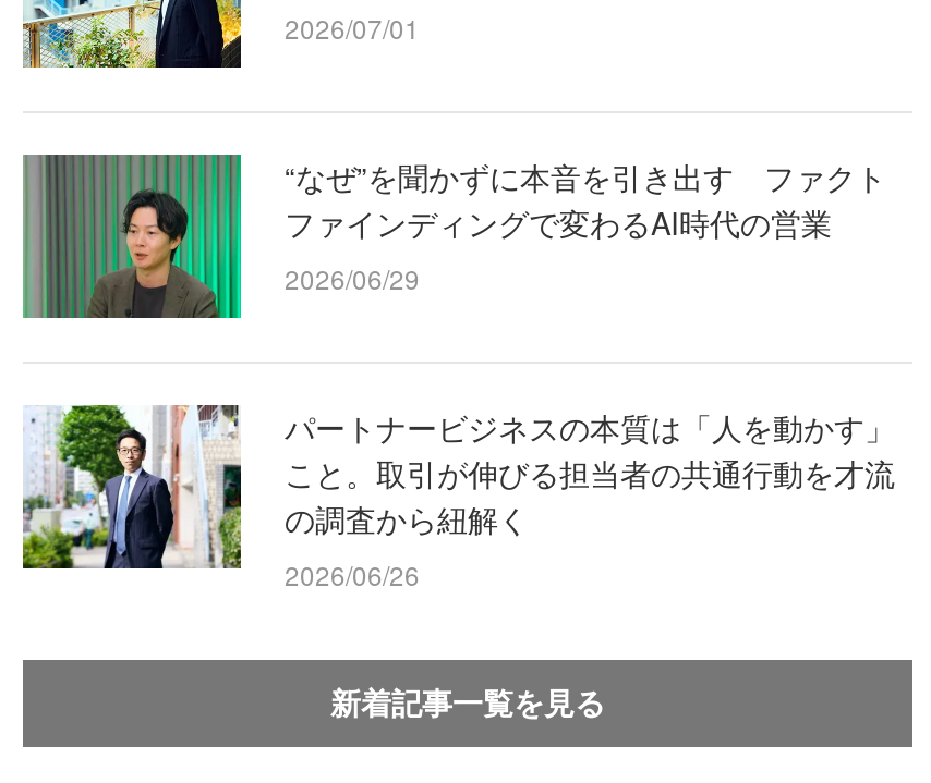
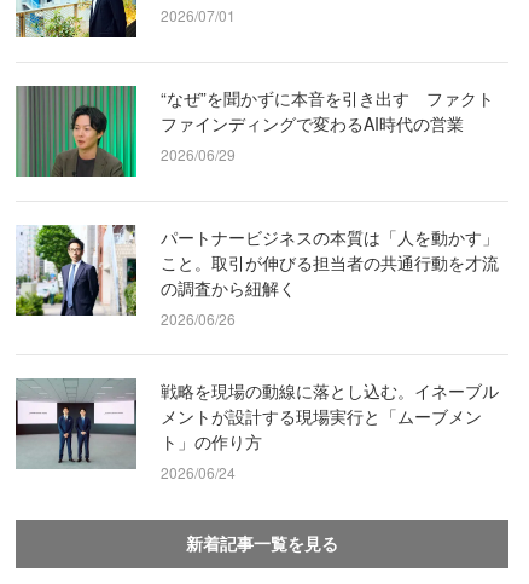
+ [image]
+ 戦略を現場の動線に落とし込む。イネーブル
+ メントが設計する現場実行と「ムーブメン
+ ト」の作り方
+ 2026/06/24
